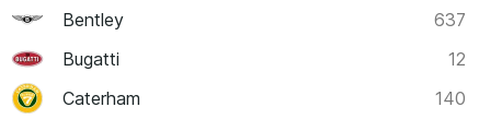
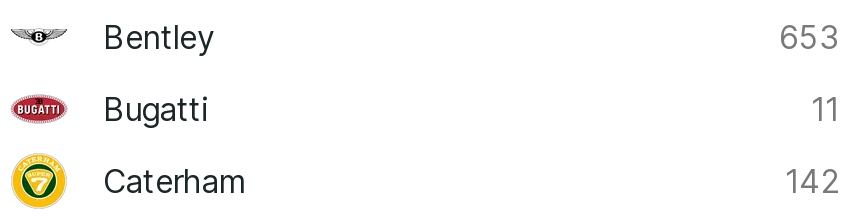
- 637
+ 653

- 12
+ 11

- 140
+ 142
